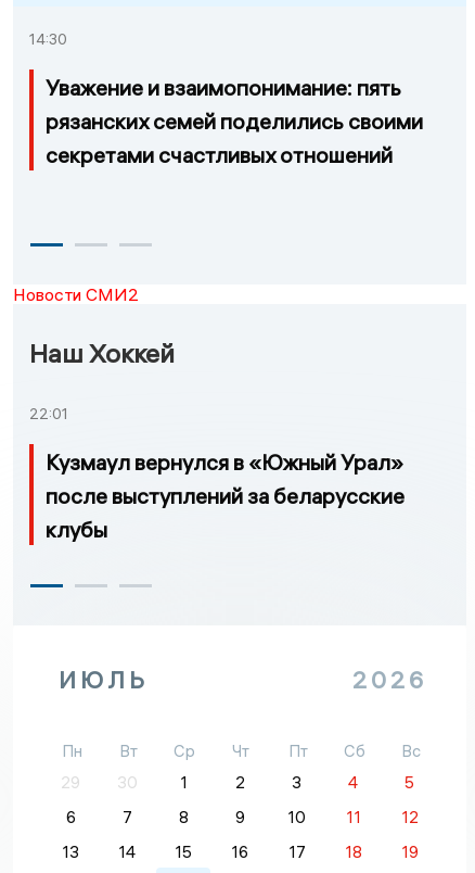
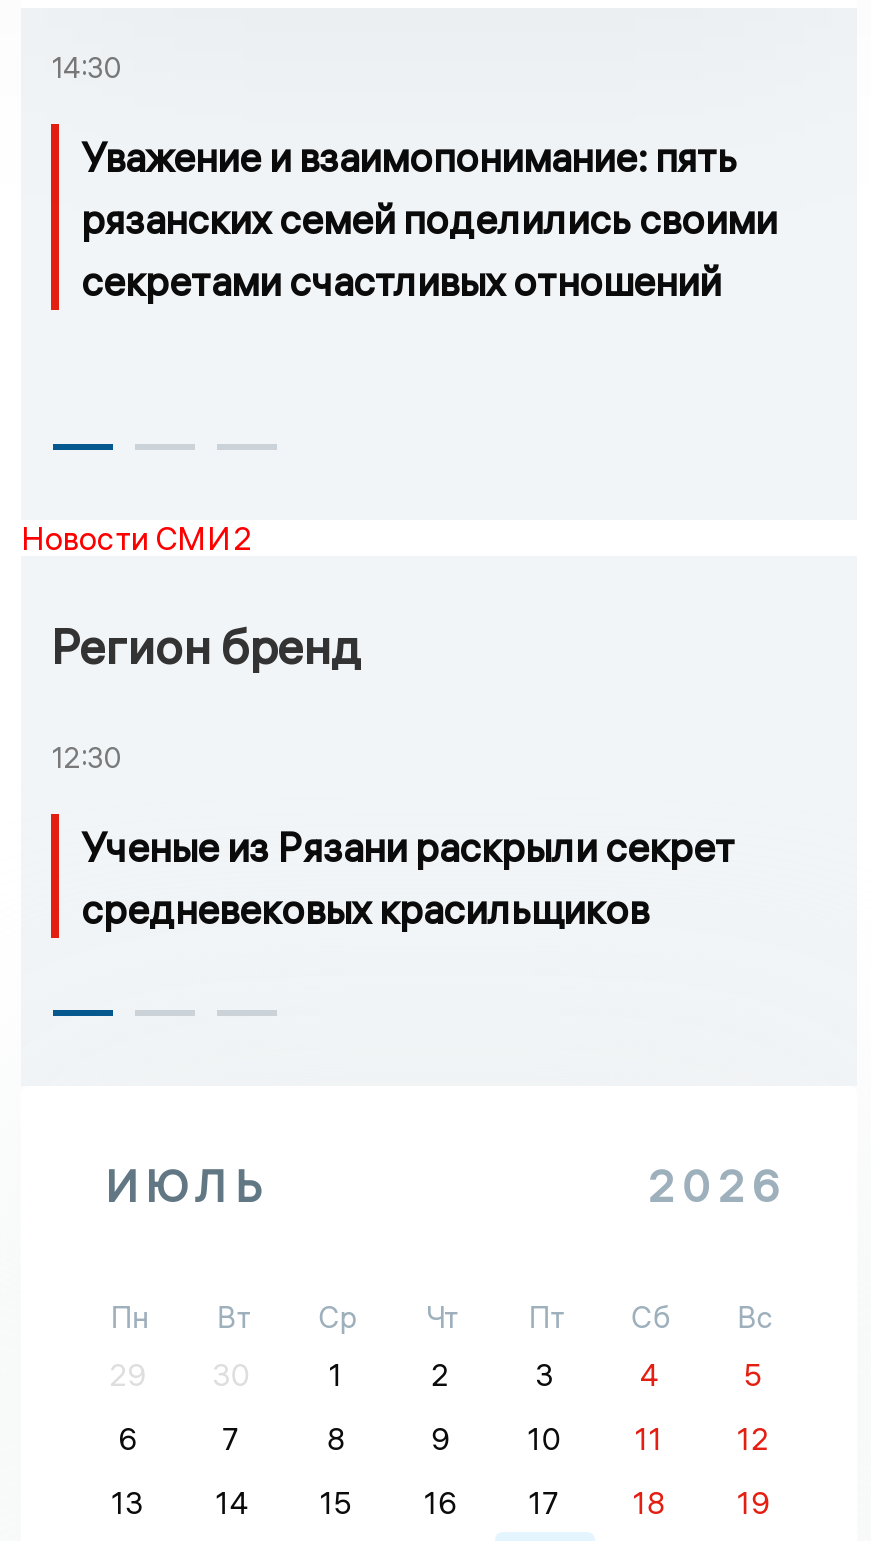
- Наш Хоккей
+ Регион бренд

- 22:01
+ 12:30

- Кузмаул вернулся в «Южный Урал»
- после выступлений за беларусские
- клубы
+ Ученые из Рязани раскрыли секрет
+ средневековых красильщиков
